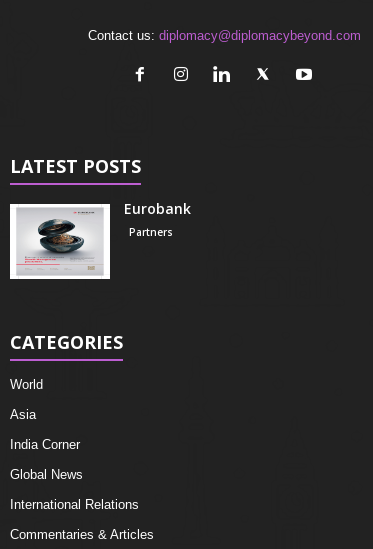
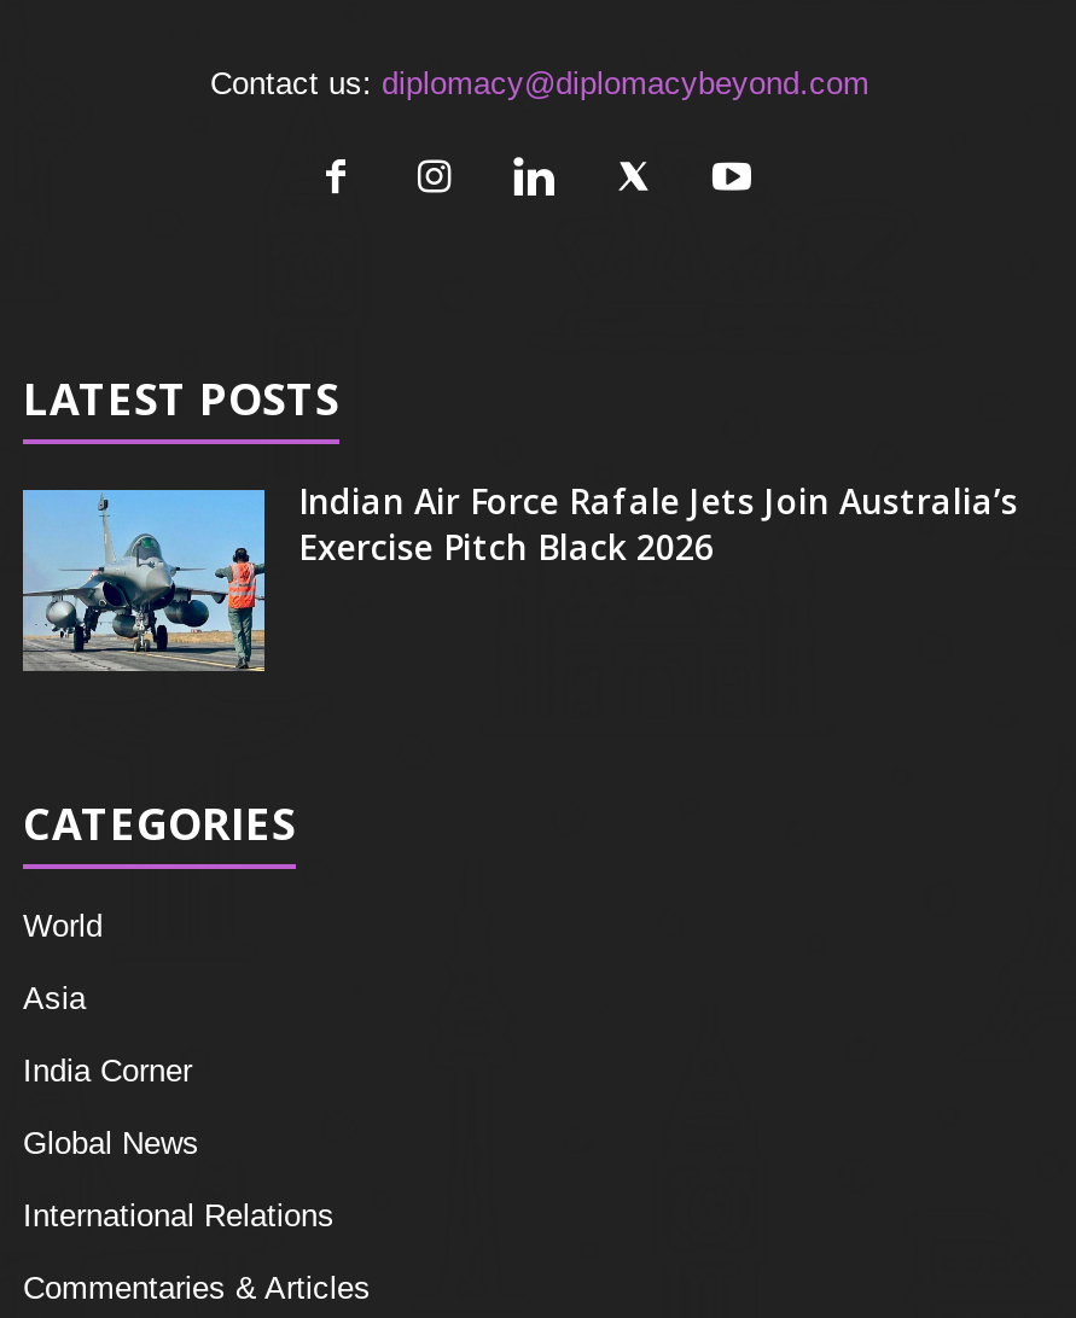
- [image]
- Eurobank
- Partners
+ [image]
+ Indian Air Force Rafale Jets Join Australia’s
+ Exercise Pitch Black 2026
